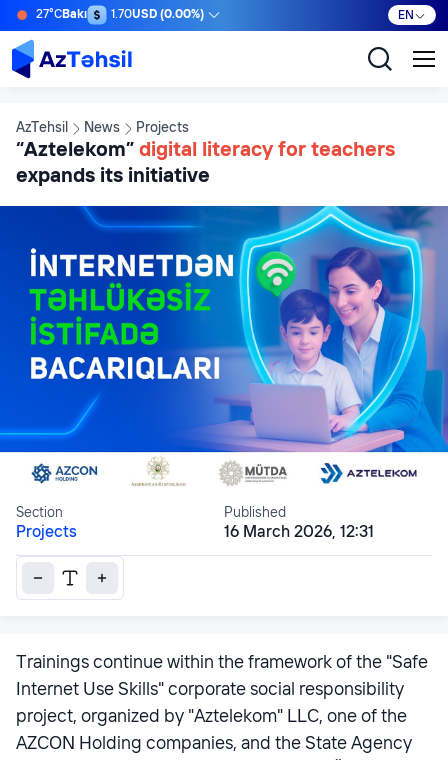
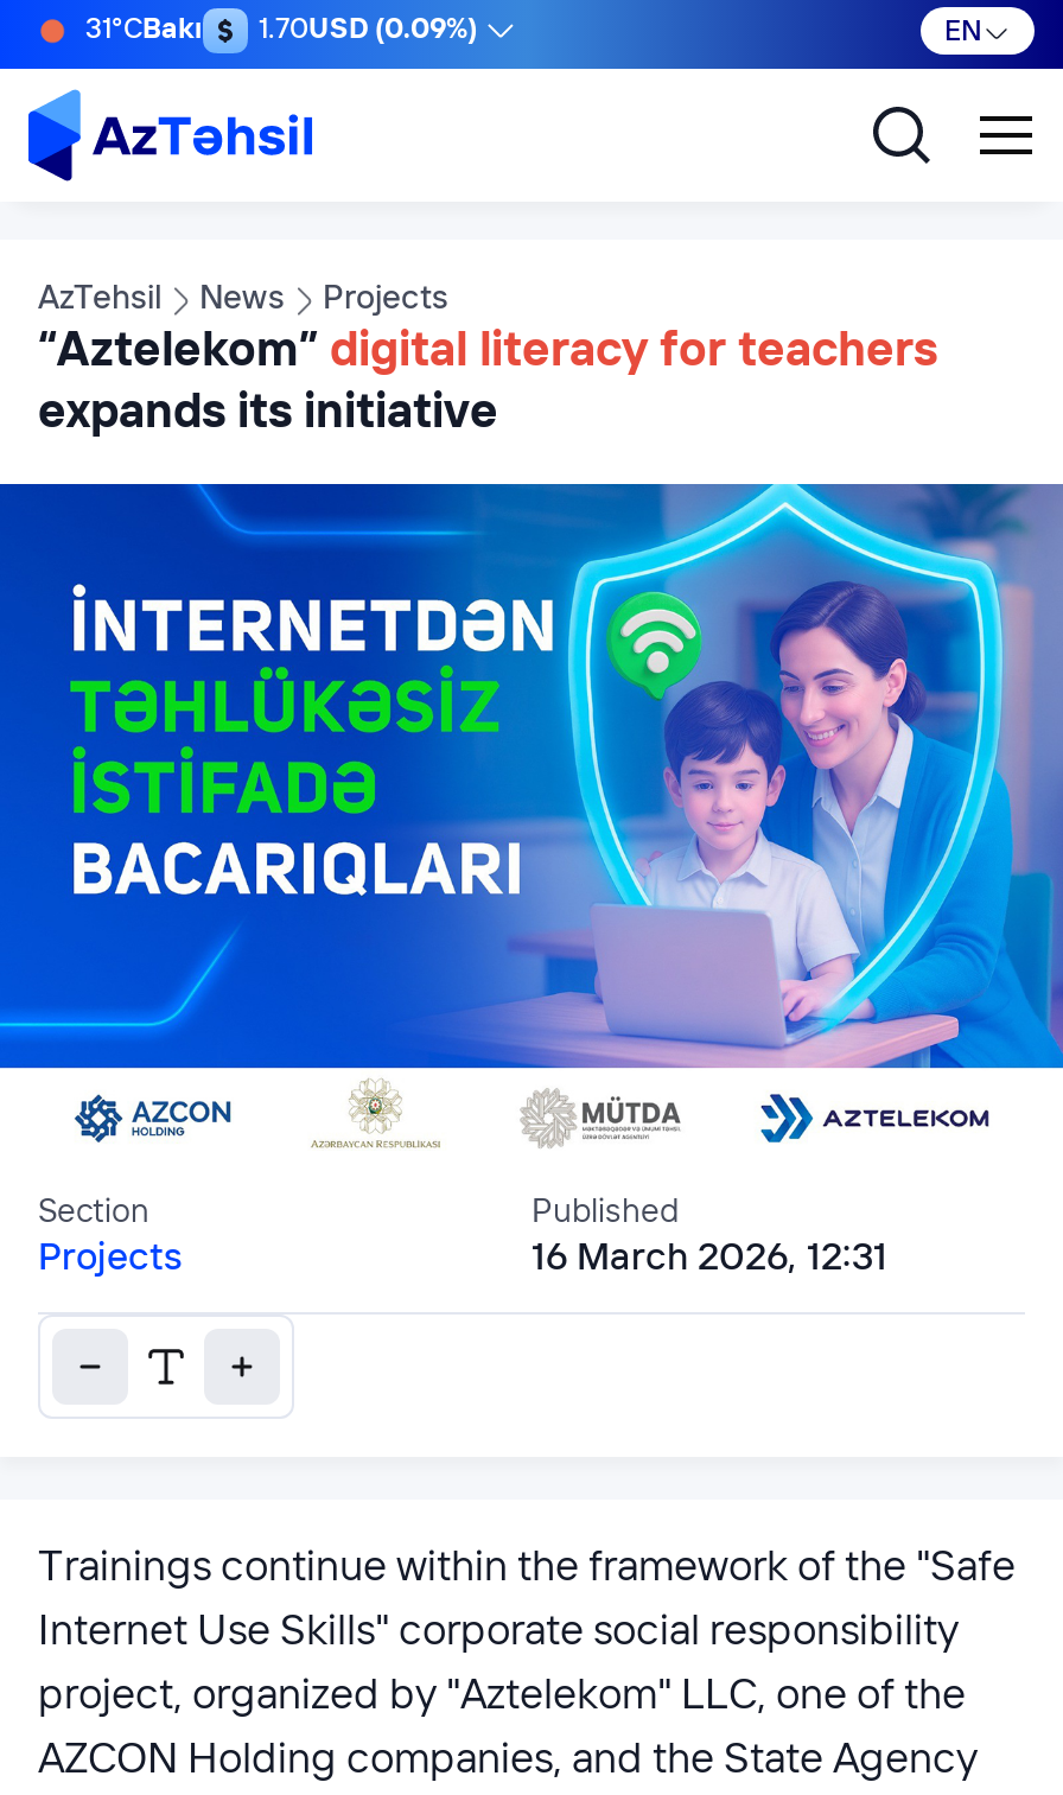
- 27°CBakı
+ 31°CBakı

- 1.70USD (0.00%)
+ 1.70USD (0.09%)
